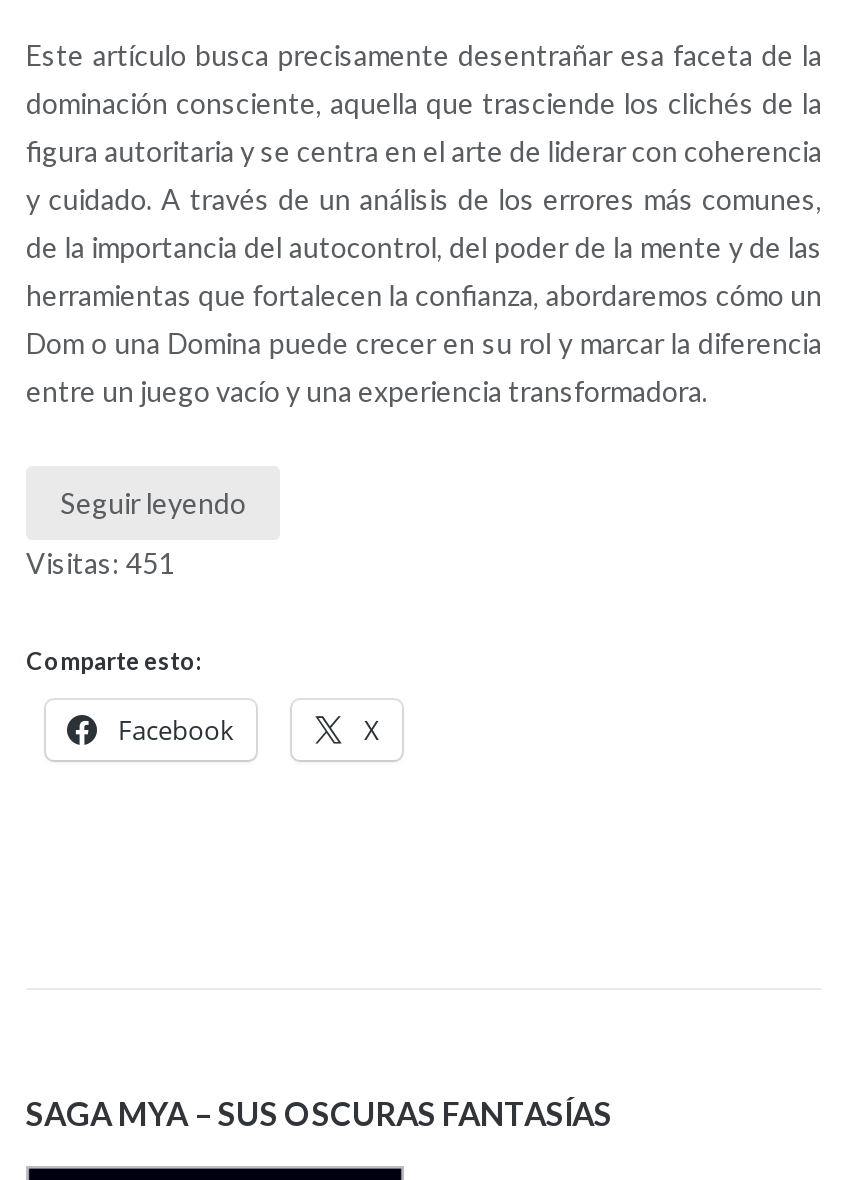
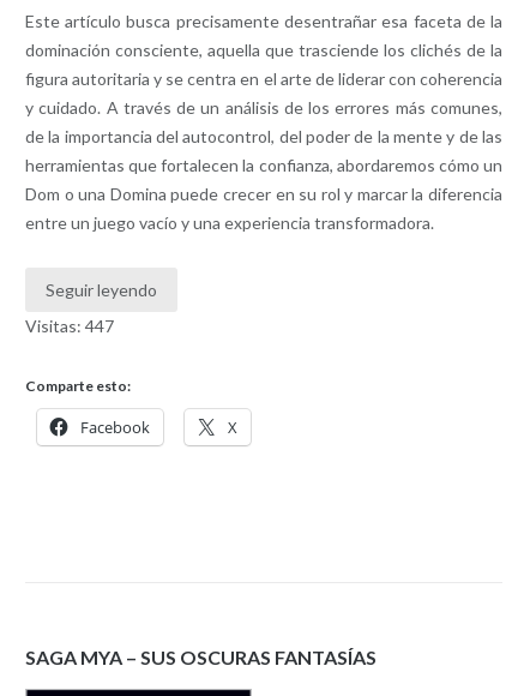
- Visitas: 451
+ Visitas: 447
